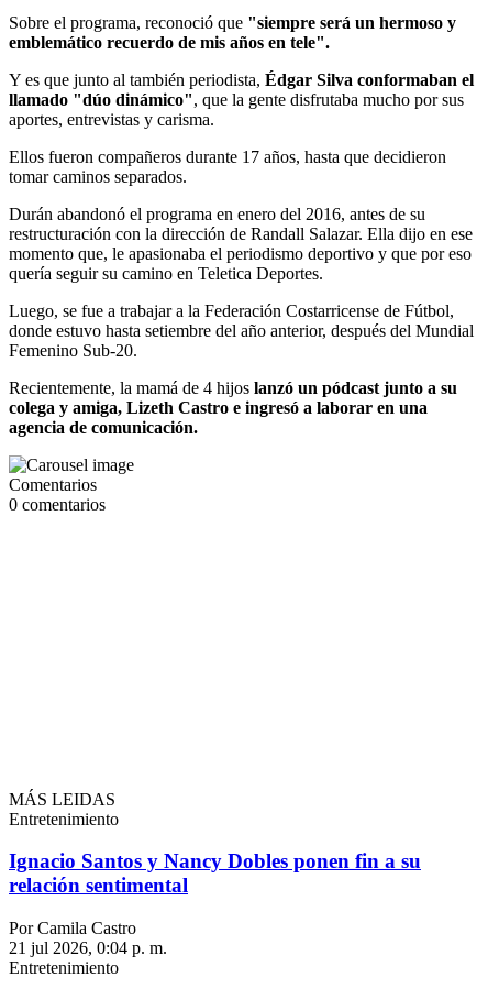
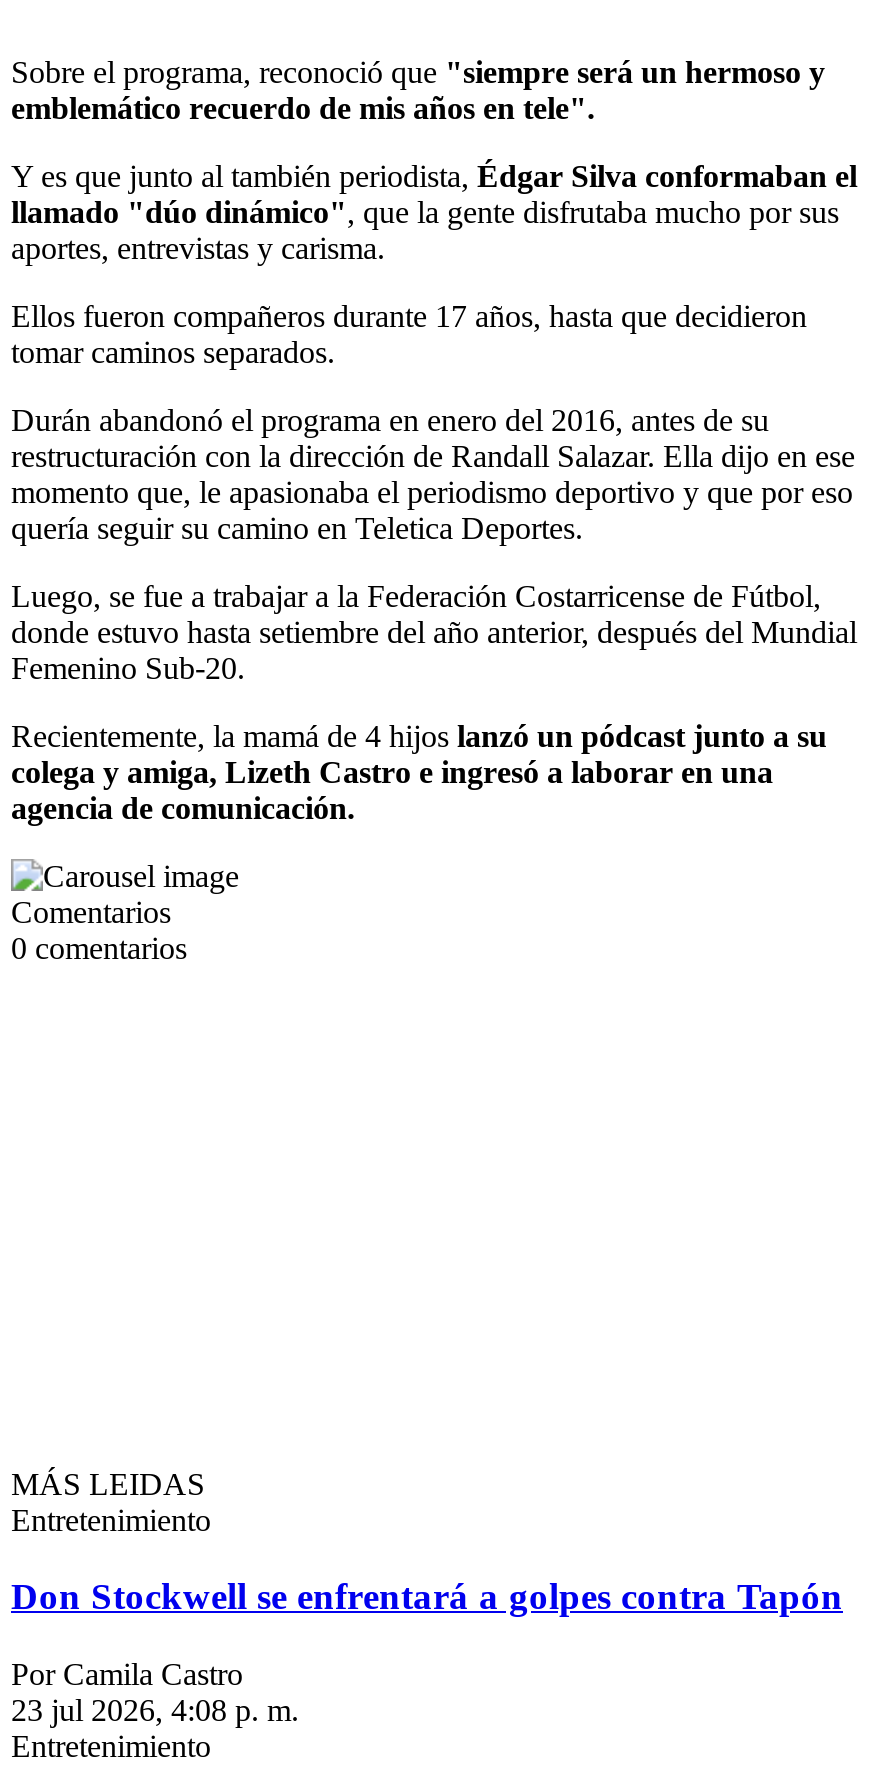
- Ignacio Santos y Nancy Dobles ponen fin a su
- relación sentimental
+ Don Stockwell se enfrentará a golpes contra Tapón

- 21 jul 2026, 0:04 p. m.
+ 23 jul 2026, 4:08 p. m.
